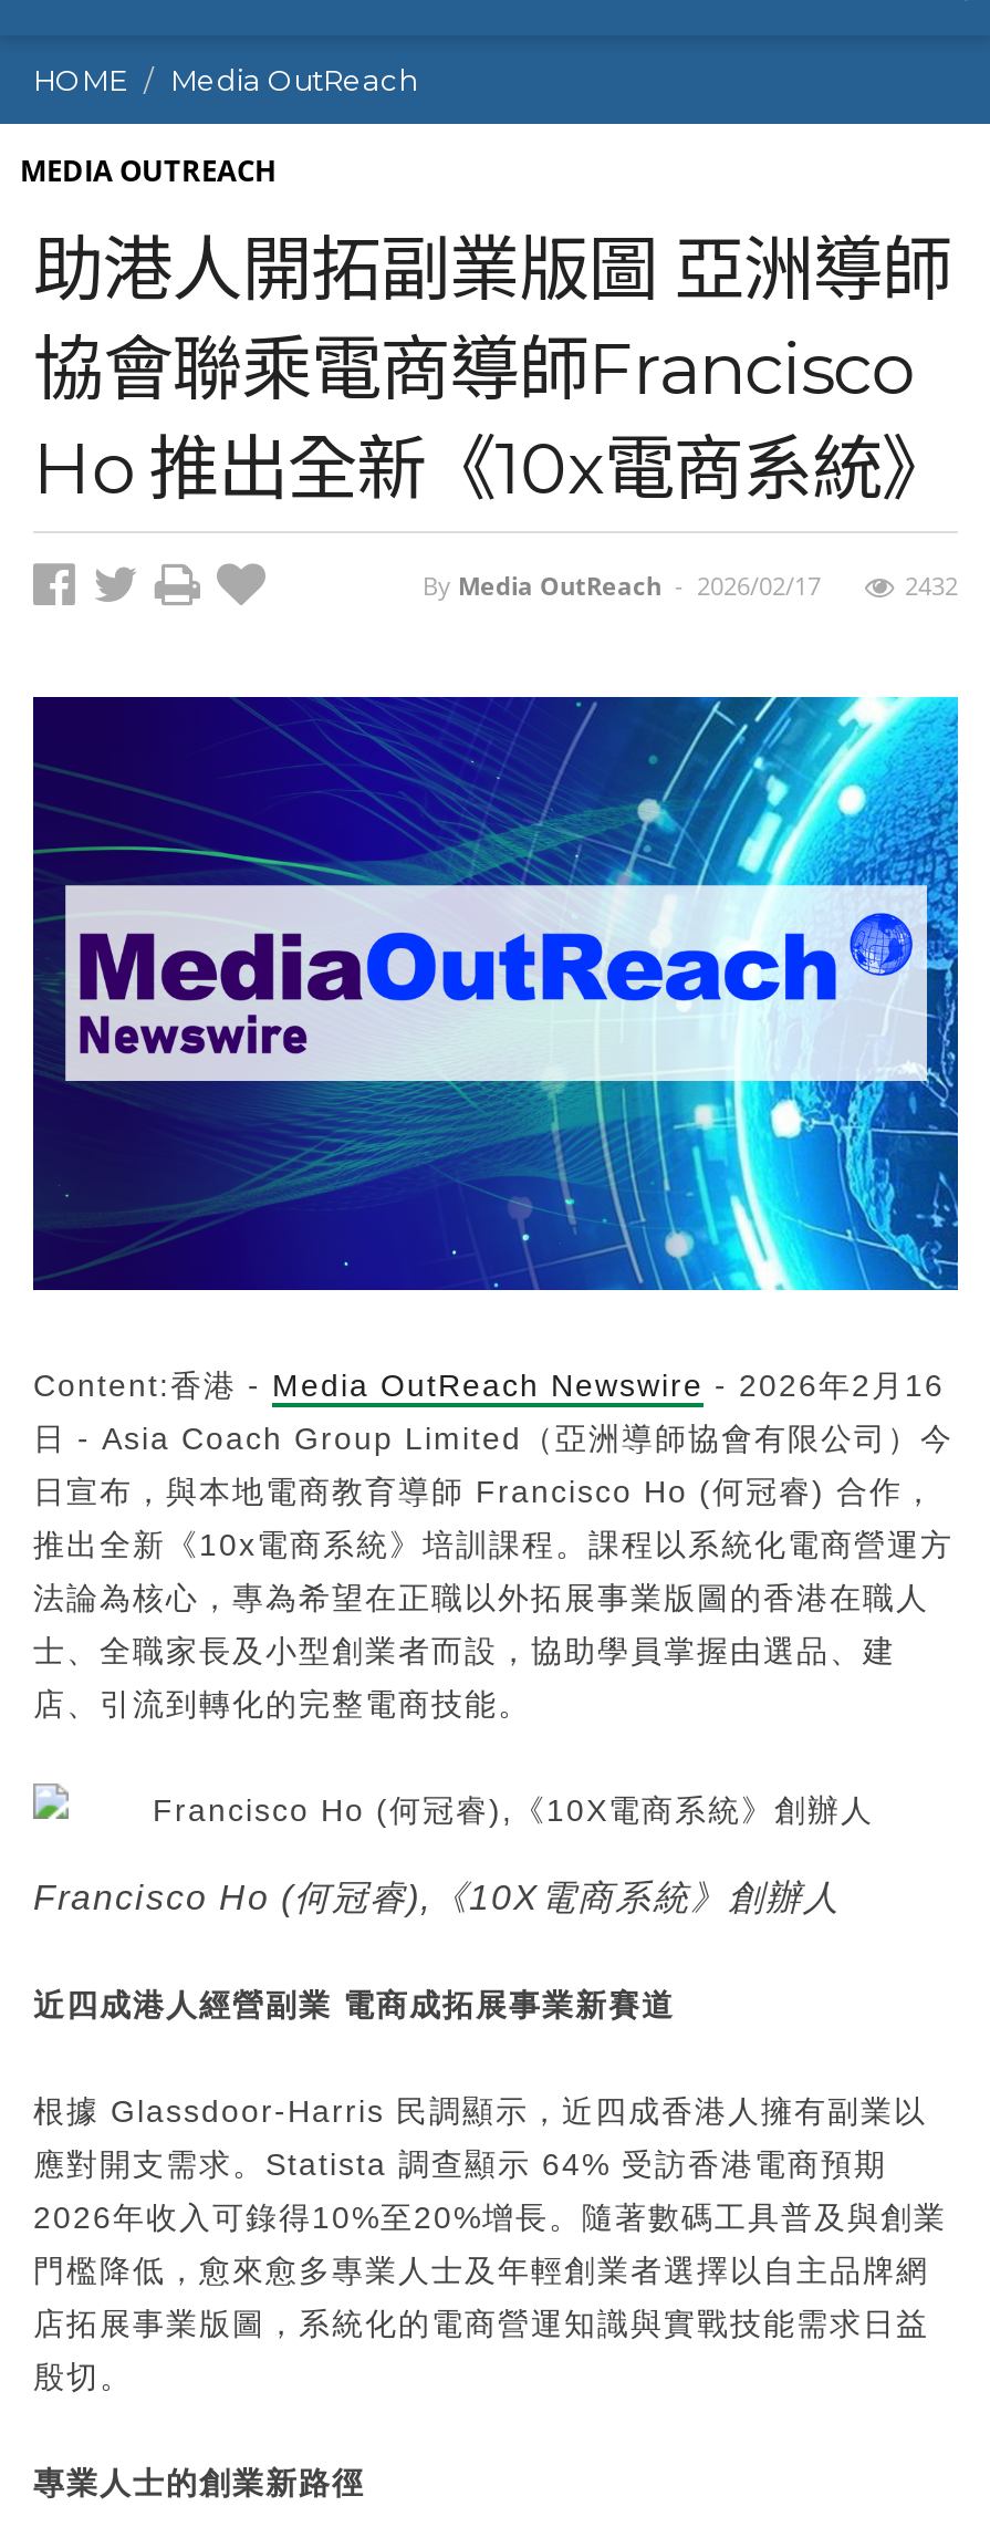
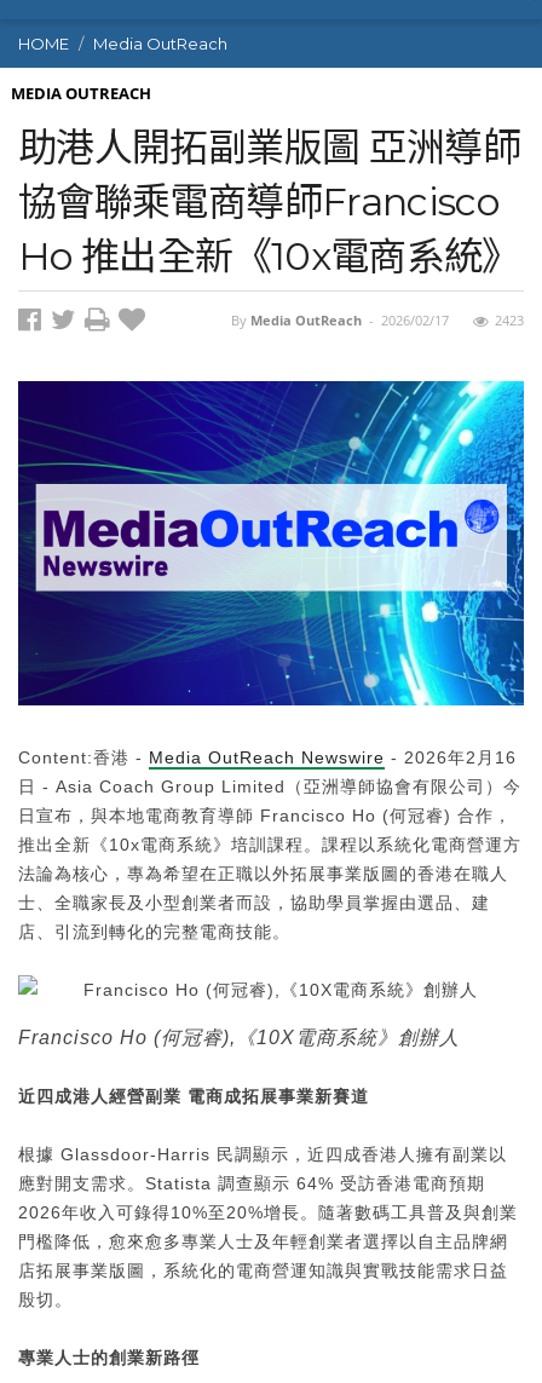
- 2432
+ 2423
